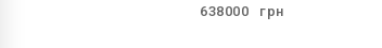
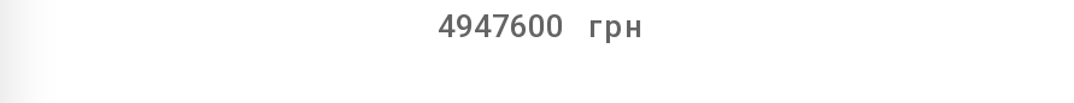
- 638000 грн
+ 4947600 грн
